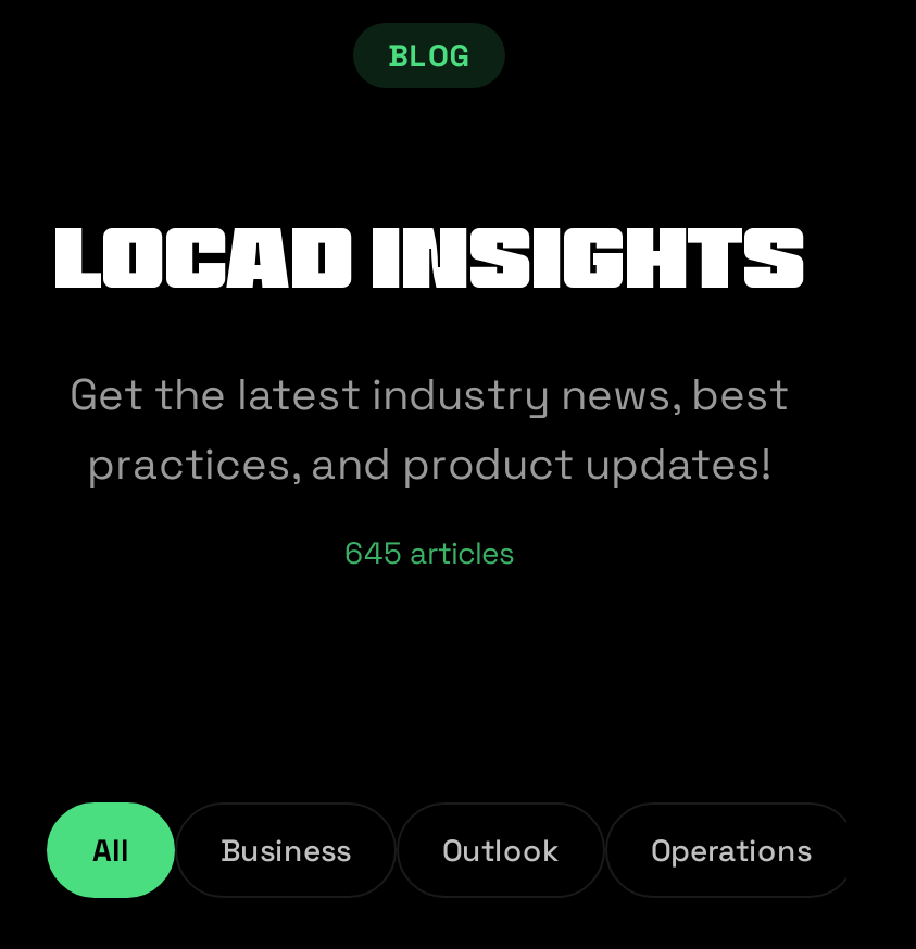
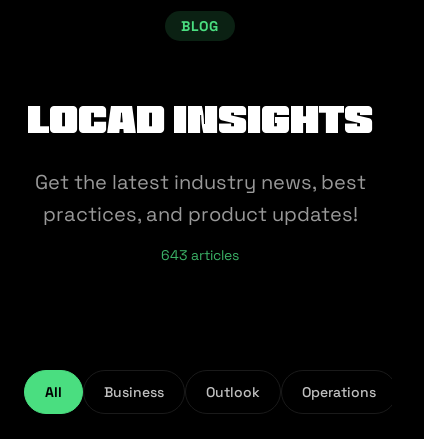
- 645 articles
+ 643 articles
